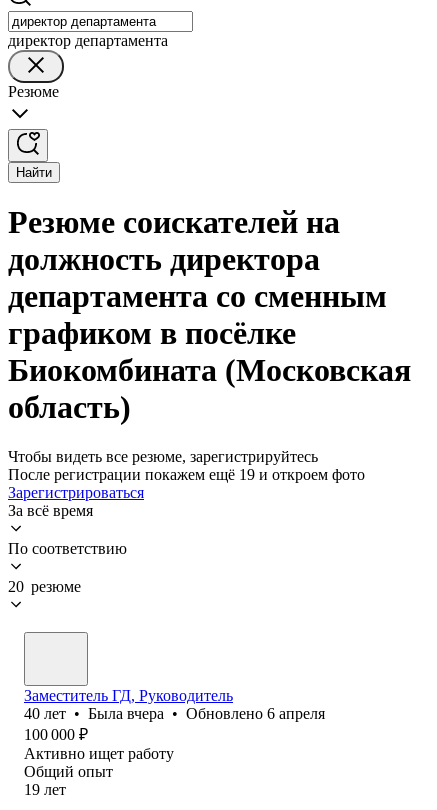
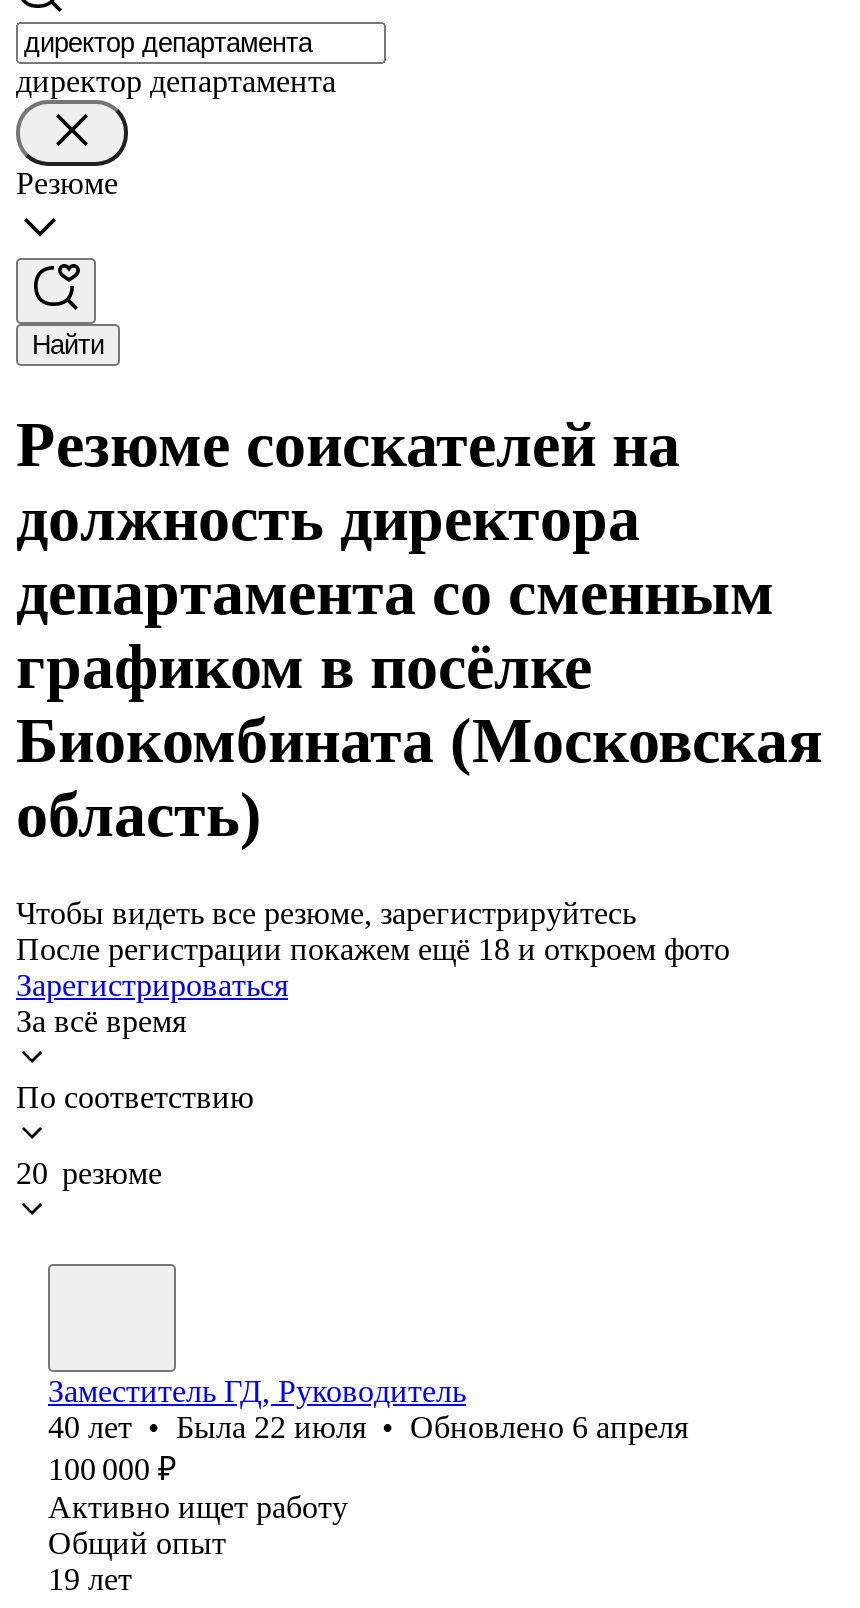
- После регистрации покажем ещё 19 и откроем фото
+ После регистрации покажем ещё 18 и откроем фото

- 40 лет • Была вчера • Обновлено 6 апреля
+ 40 лет • Была 22 июля • Обновлено 6 апреля
